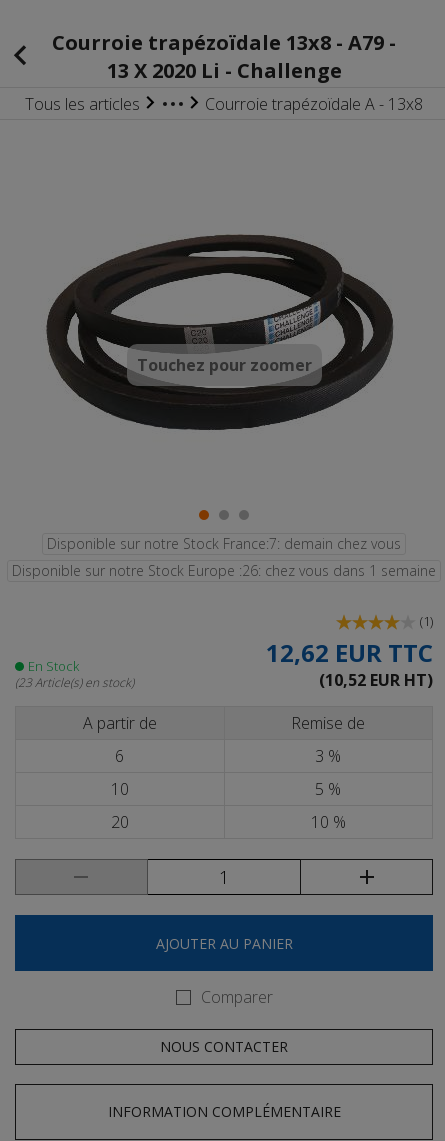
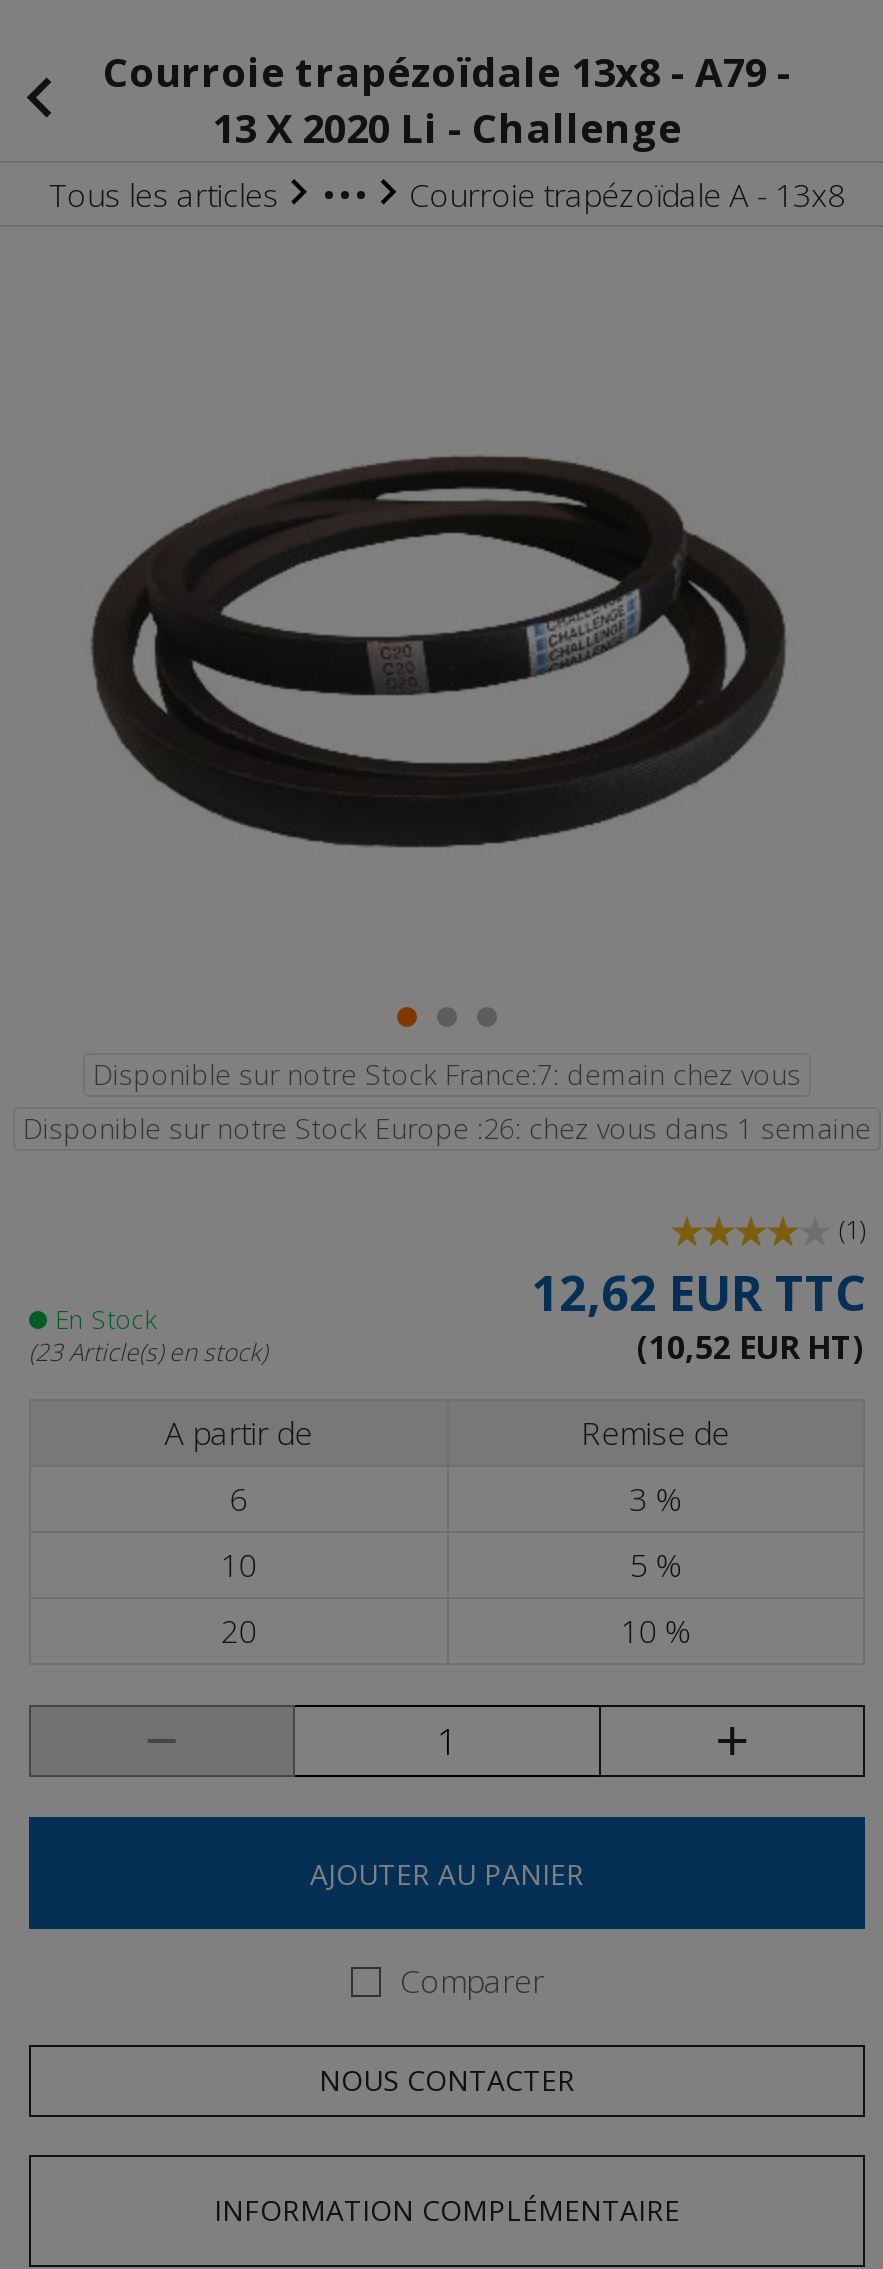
- Touchez pour zoomer
